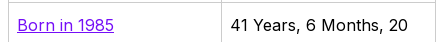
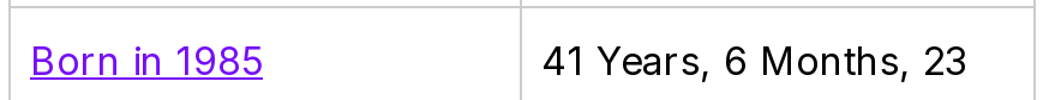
- 41 Years, 6 Months, 20
+ 41 Years, 6 Months, 23
